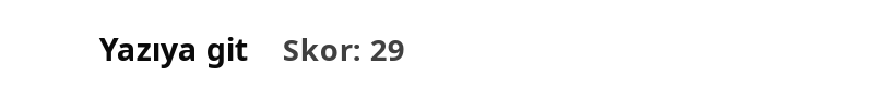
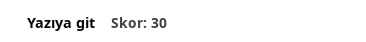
- Yazıya git Skor: 29
+ Yazıya git Skor: 30
